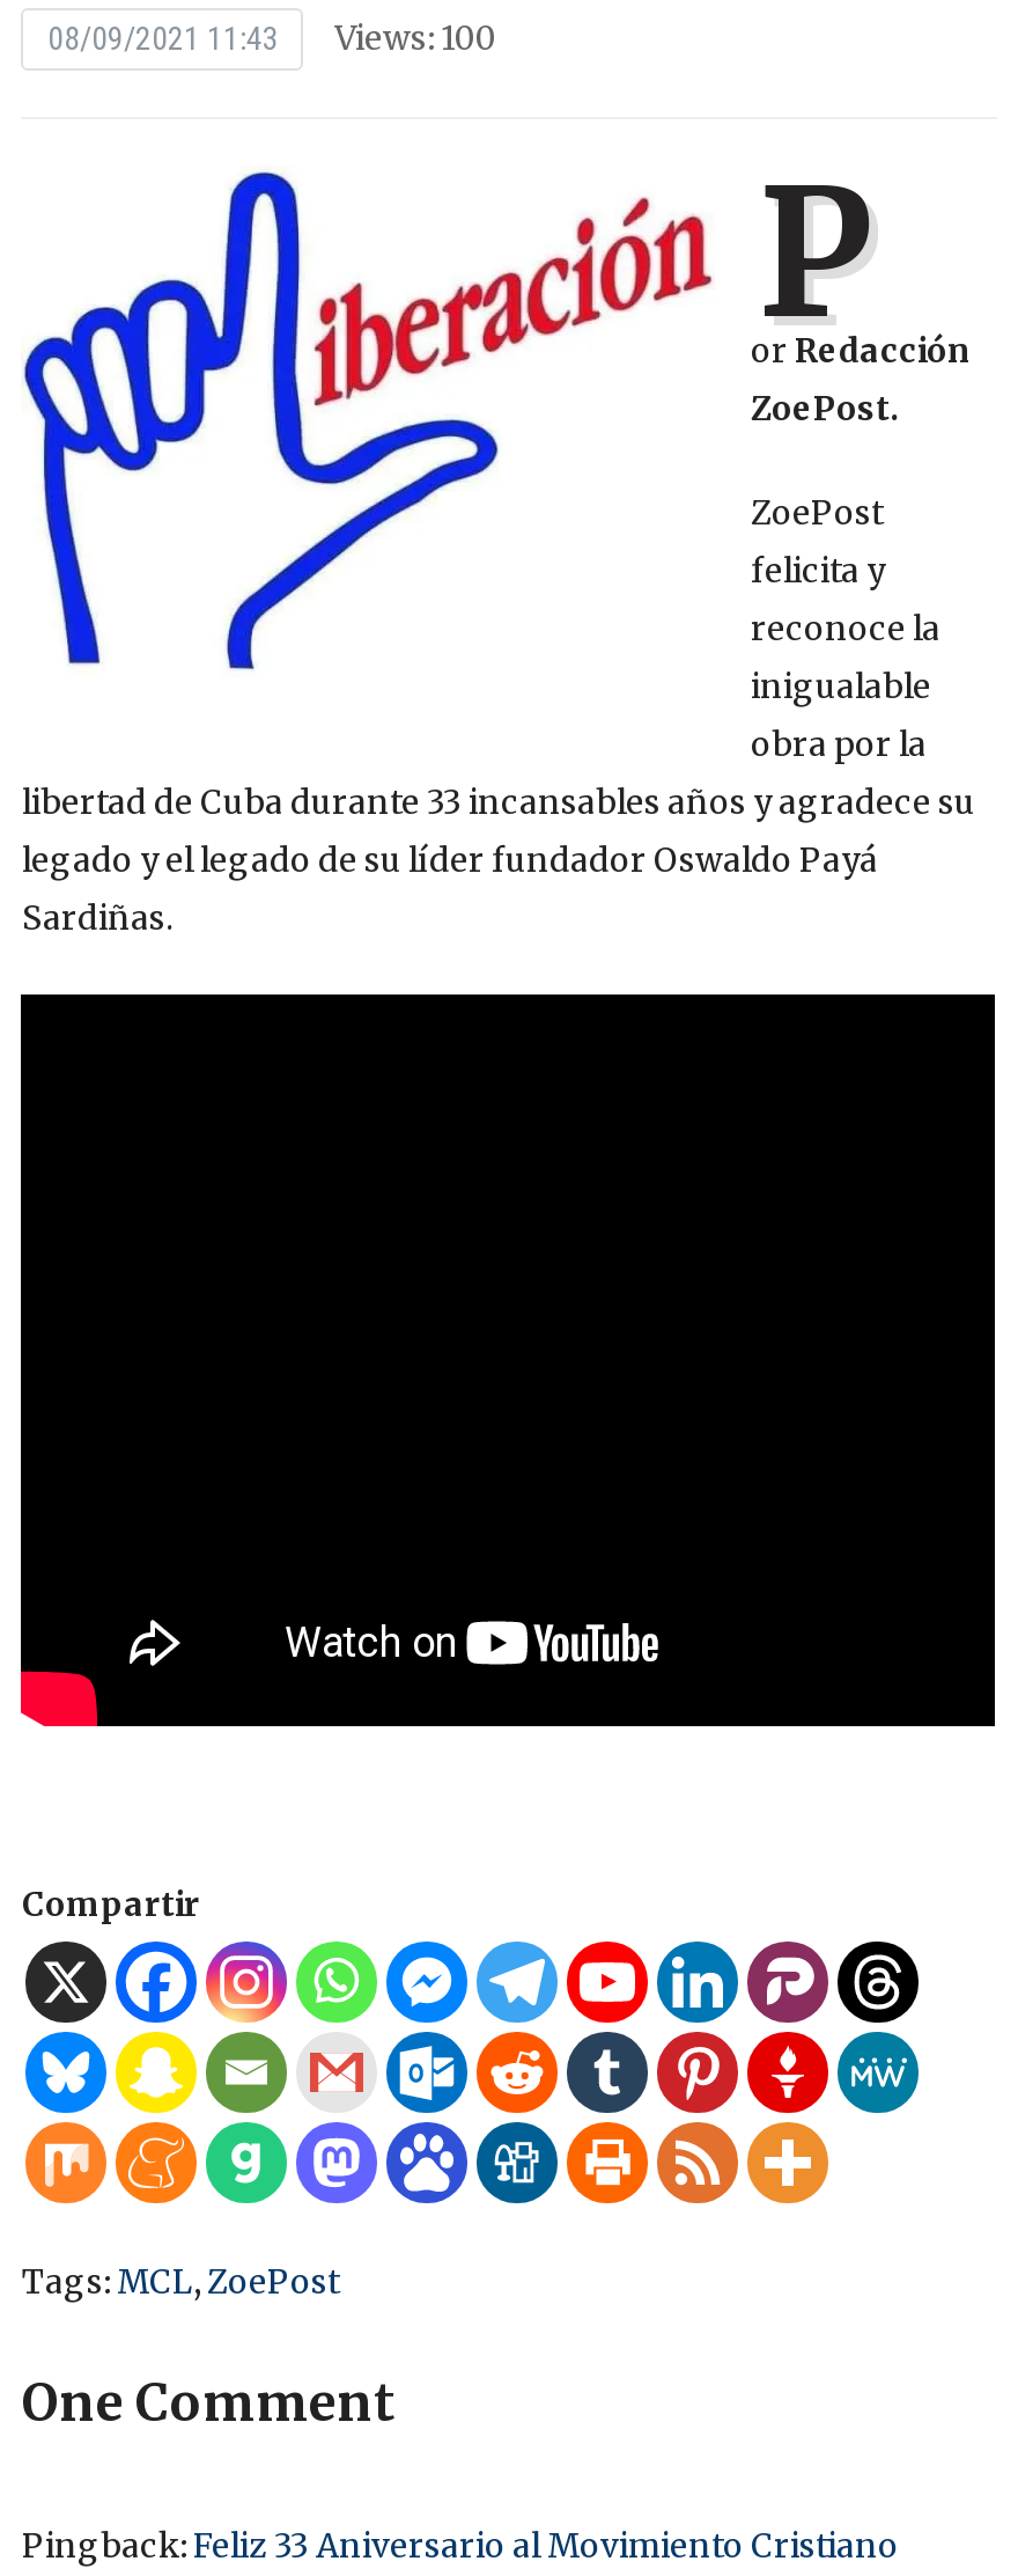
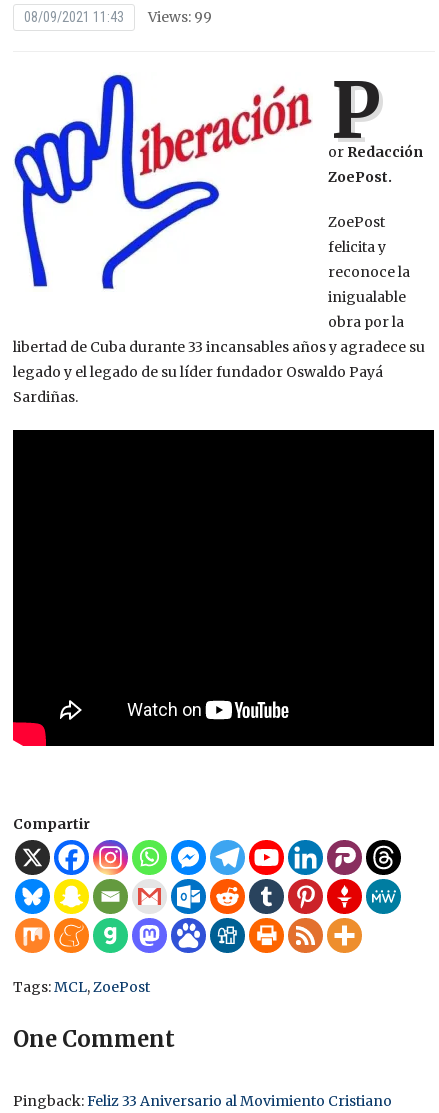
- 08/09/2021 11:43 Views: 100
+ 08/09/2021 11:43 Views: 99
